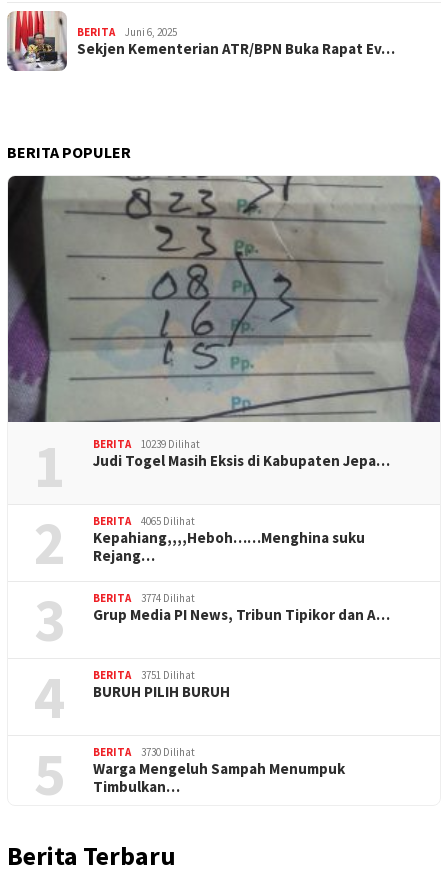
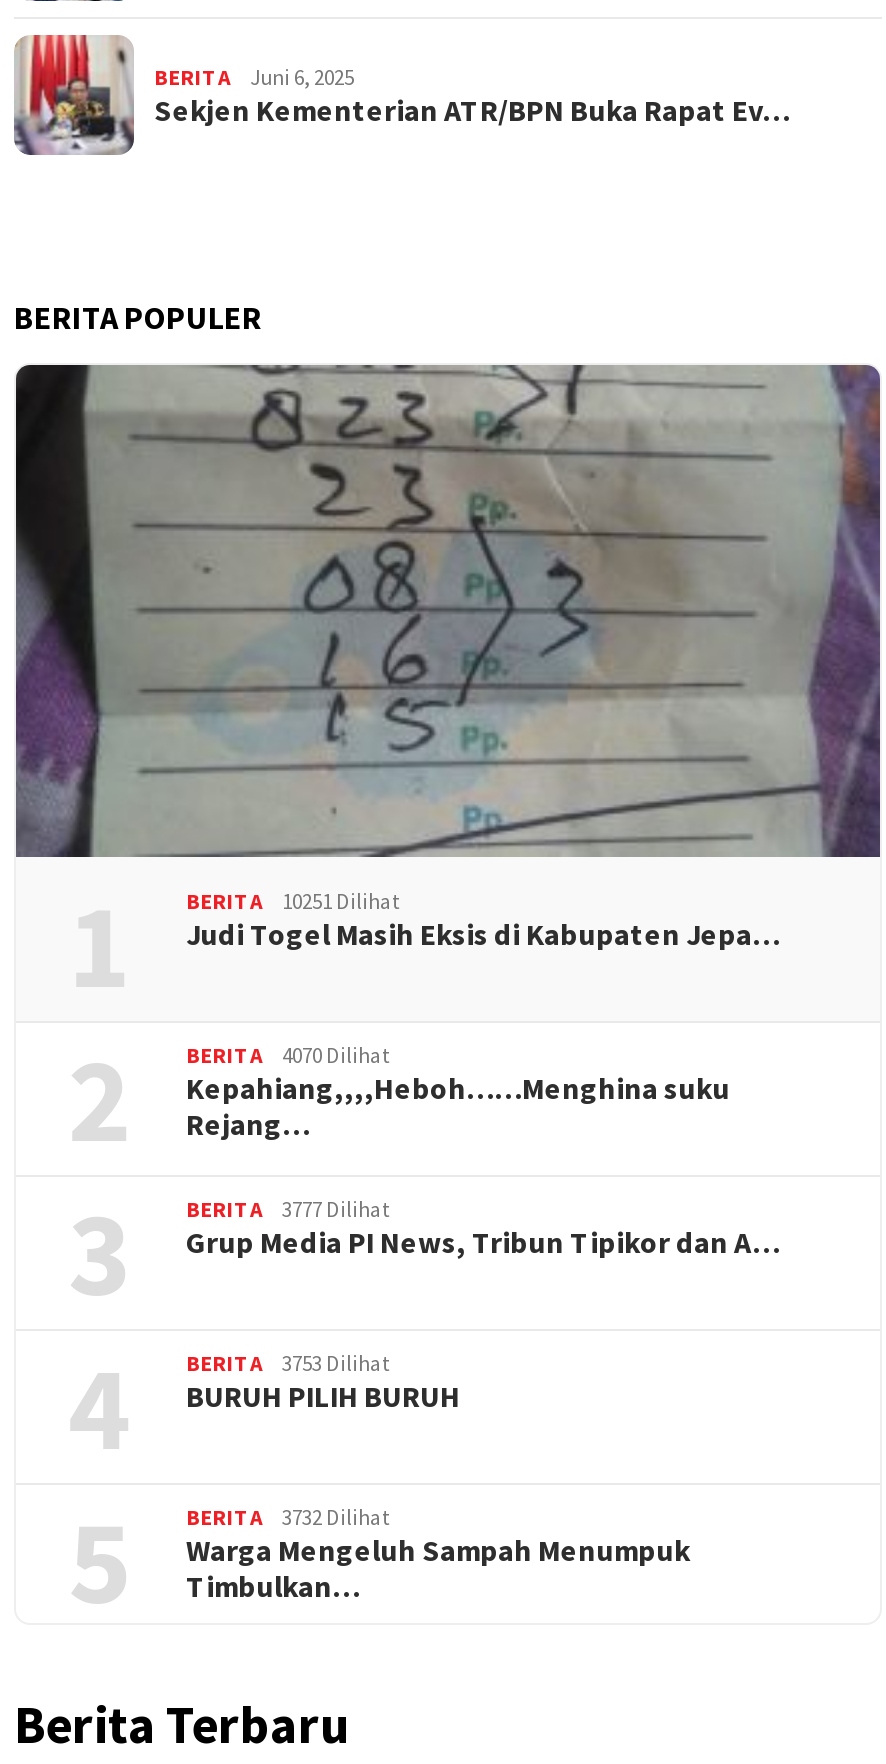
- BERITA 10239 Dilihat
+ BERITA 10251 Dilihat

- BERITA 4065 Dilihat
+ BERITA 4070 Dilihat

- BERITA 3774 Dilihat
+ BERITA 3777 Dilihat

- BERITA 3751 Dilihat
+ BERITA 3753 Dilihat

- BERITA 3730 Dilihat
+ BERITA 3732 Dilihat
